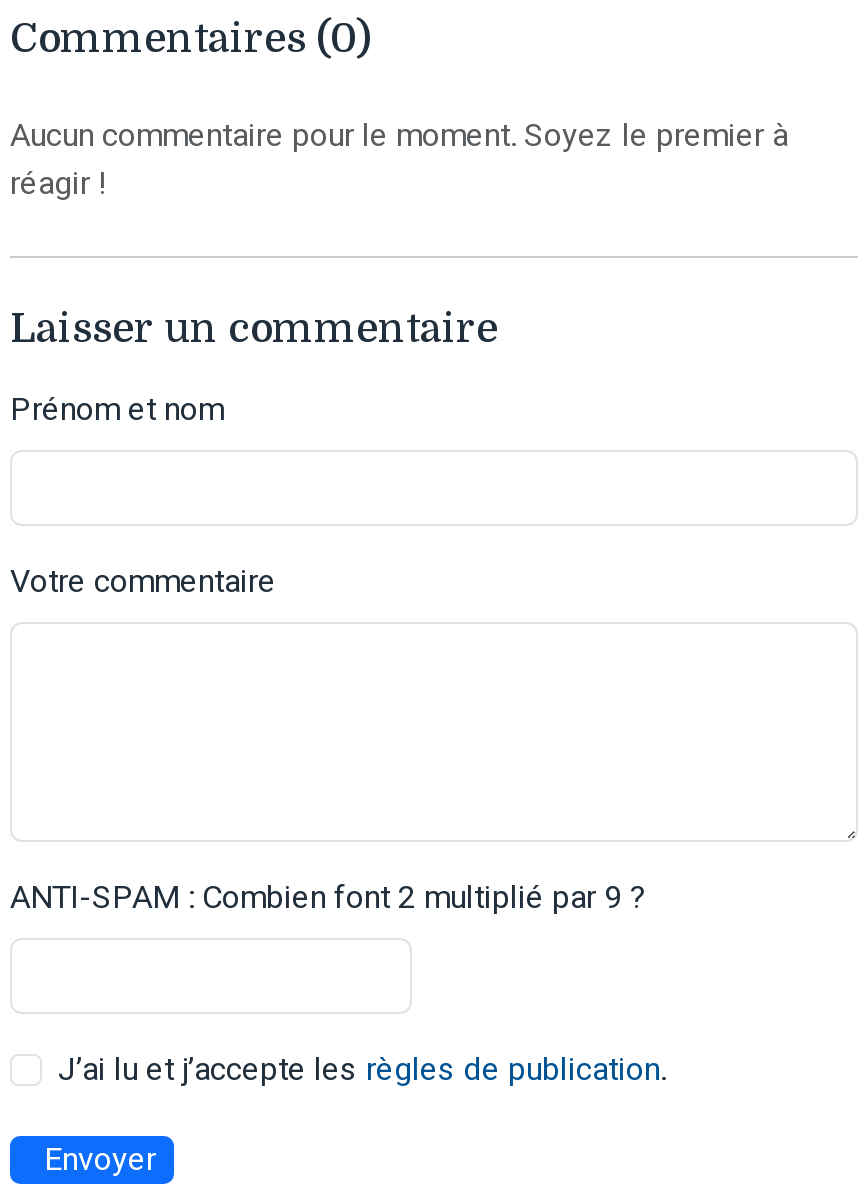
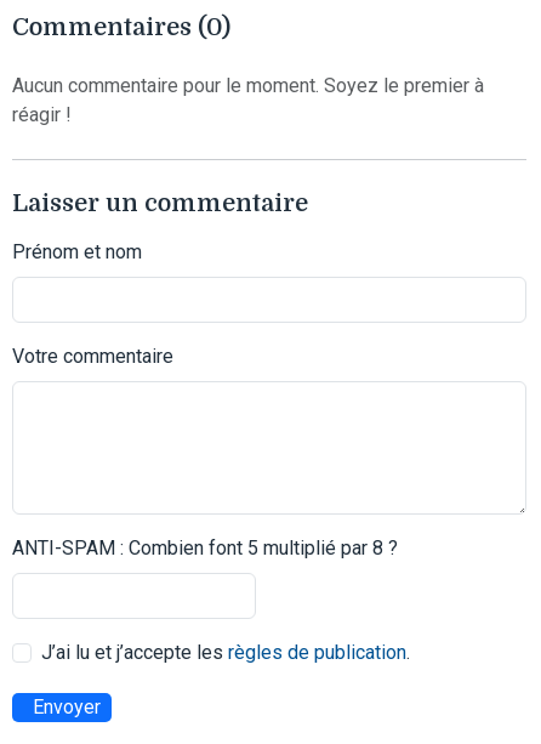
- ANTI-SPAM : Combien font 2 multiplié par 9 ?
+ ANTI-SPAM : Combien font 5 multiplié par 8 ?
